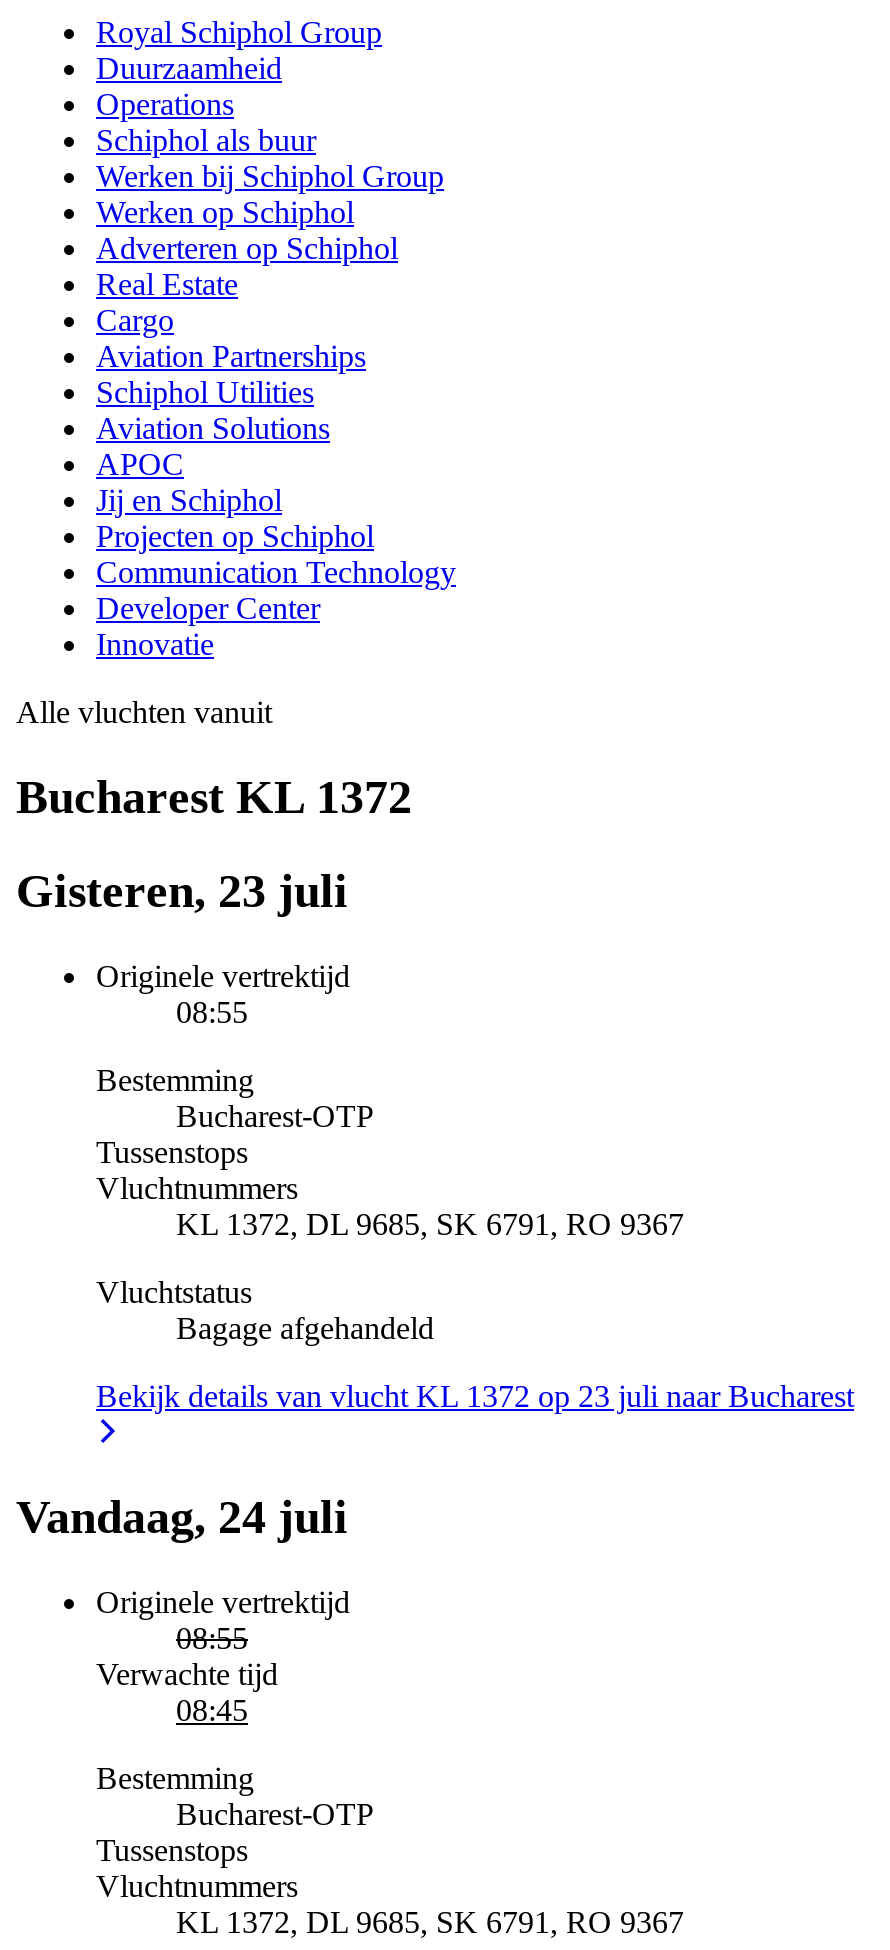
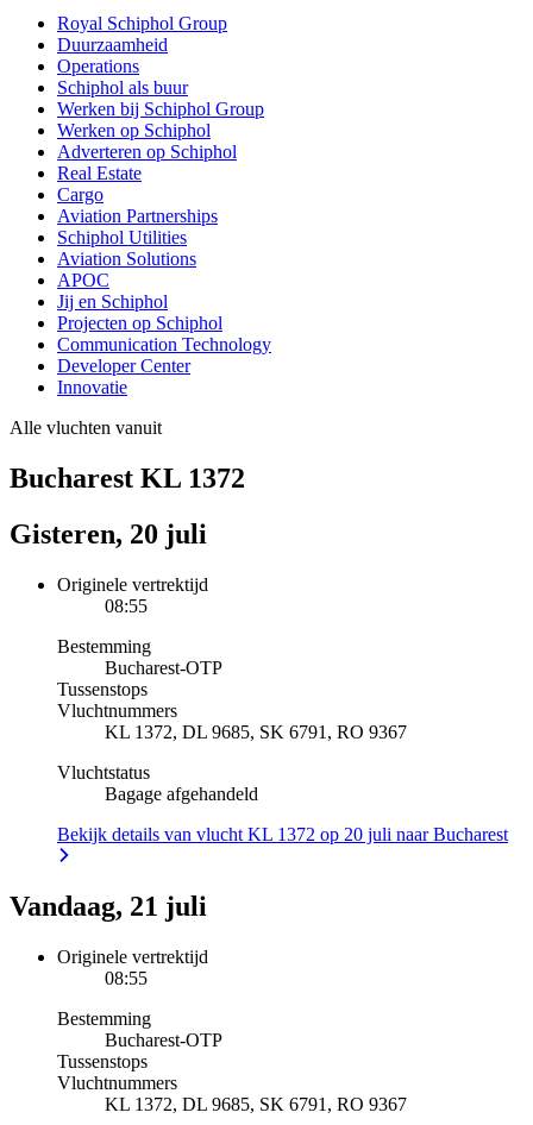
- Gisteren, 23 juli
+ Gisteren, 20 juli

- Bekijk details van vlucht KL 1372 op 23 juli naar Bucharest
+ Bekijk details van vlucht KL 1372 op 20 juli naar Bucharest

- Vandaag, 24 juli
+ Vandaag, 21 juli

- Verwachte tijd
- 08:45
